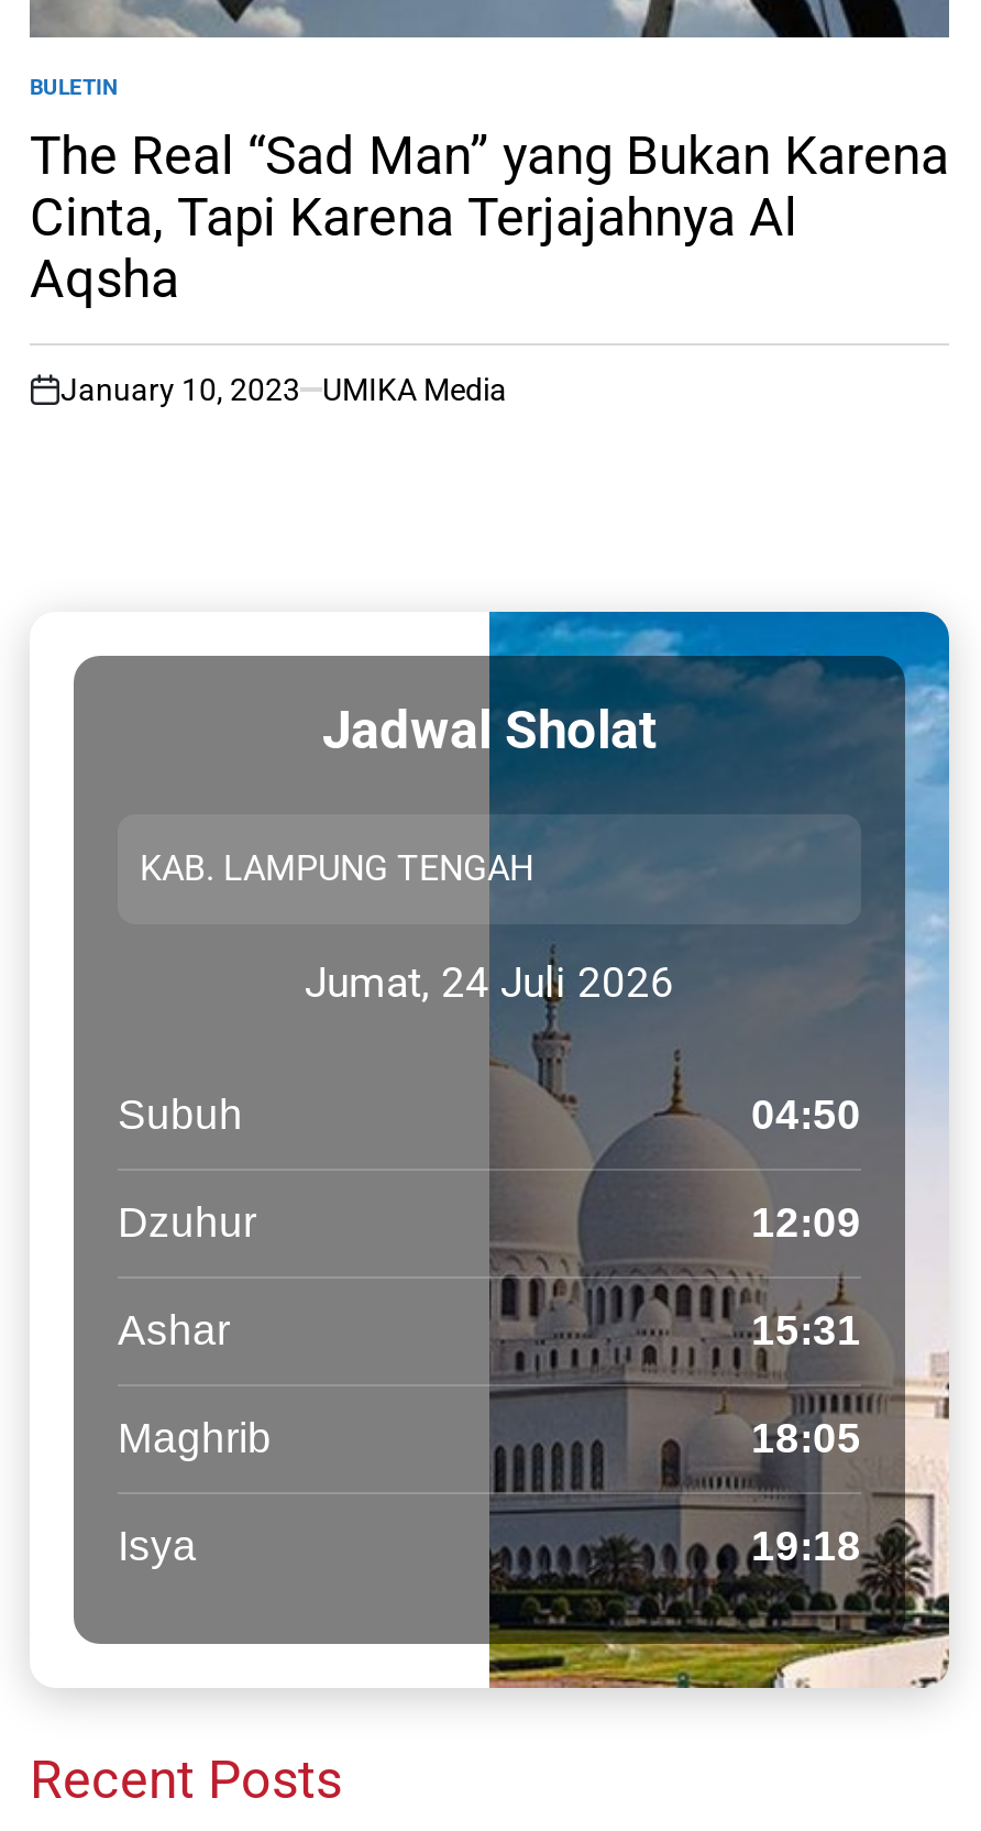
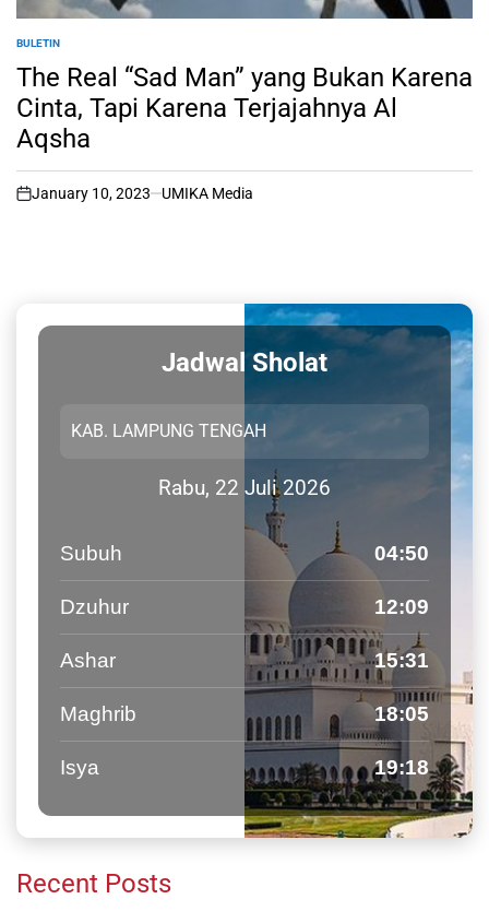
- Jumat, 24 Juli 2026
+ Rabu, 22 Juli 2026
